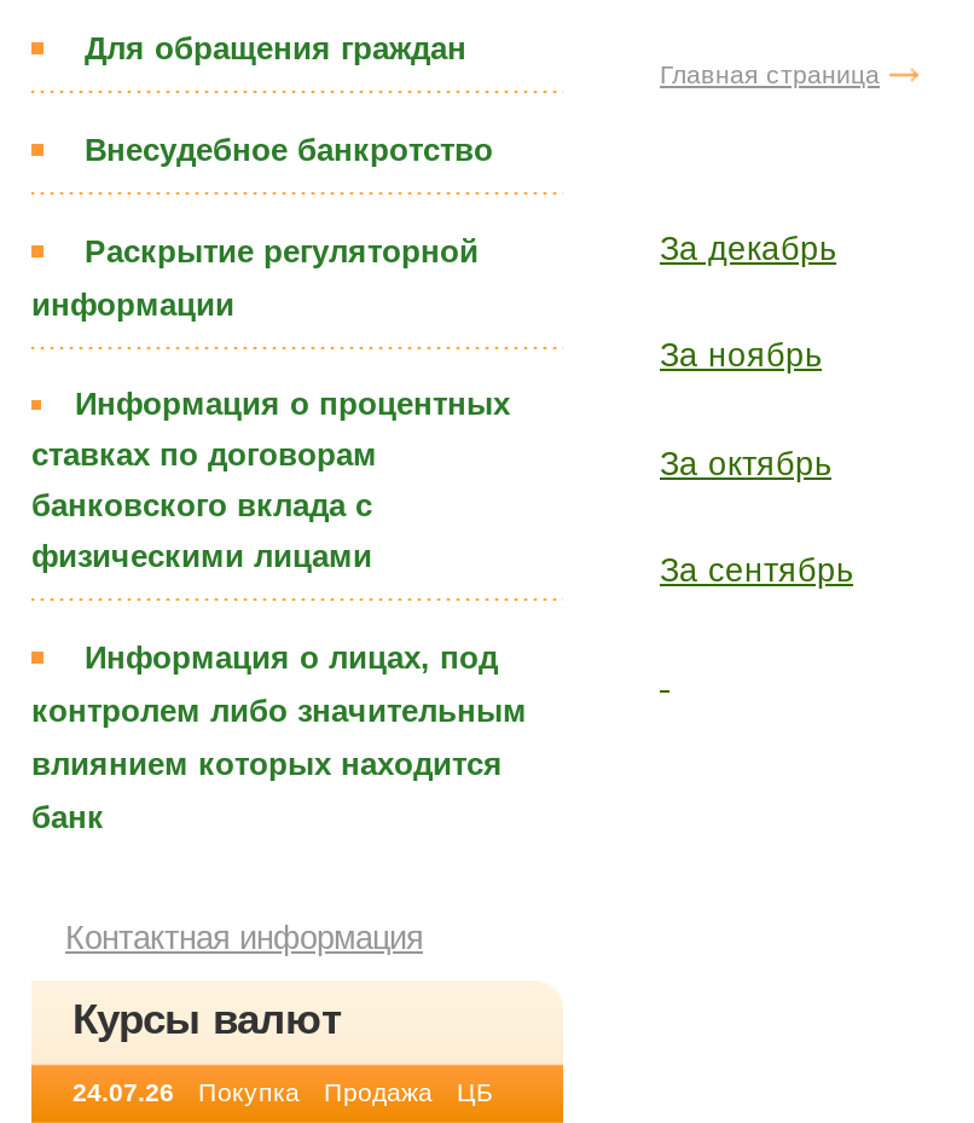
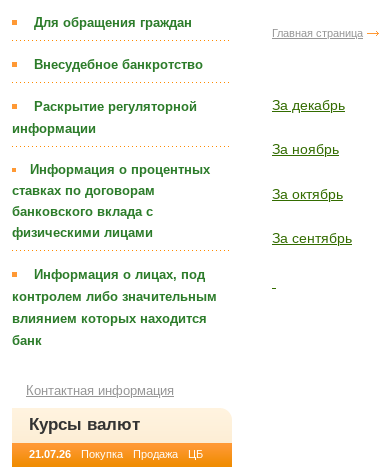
- 24.07.26 Покупка Продажа ЦБ
+ 21.07.26 Покупка Продажа ЦБ
